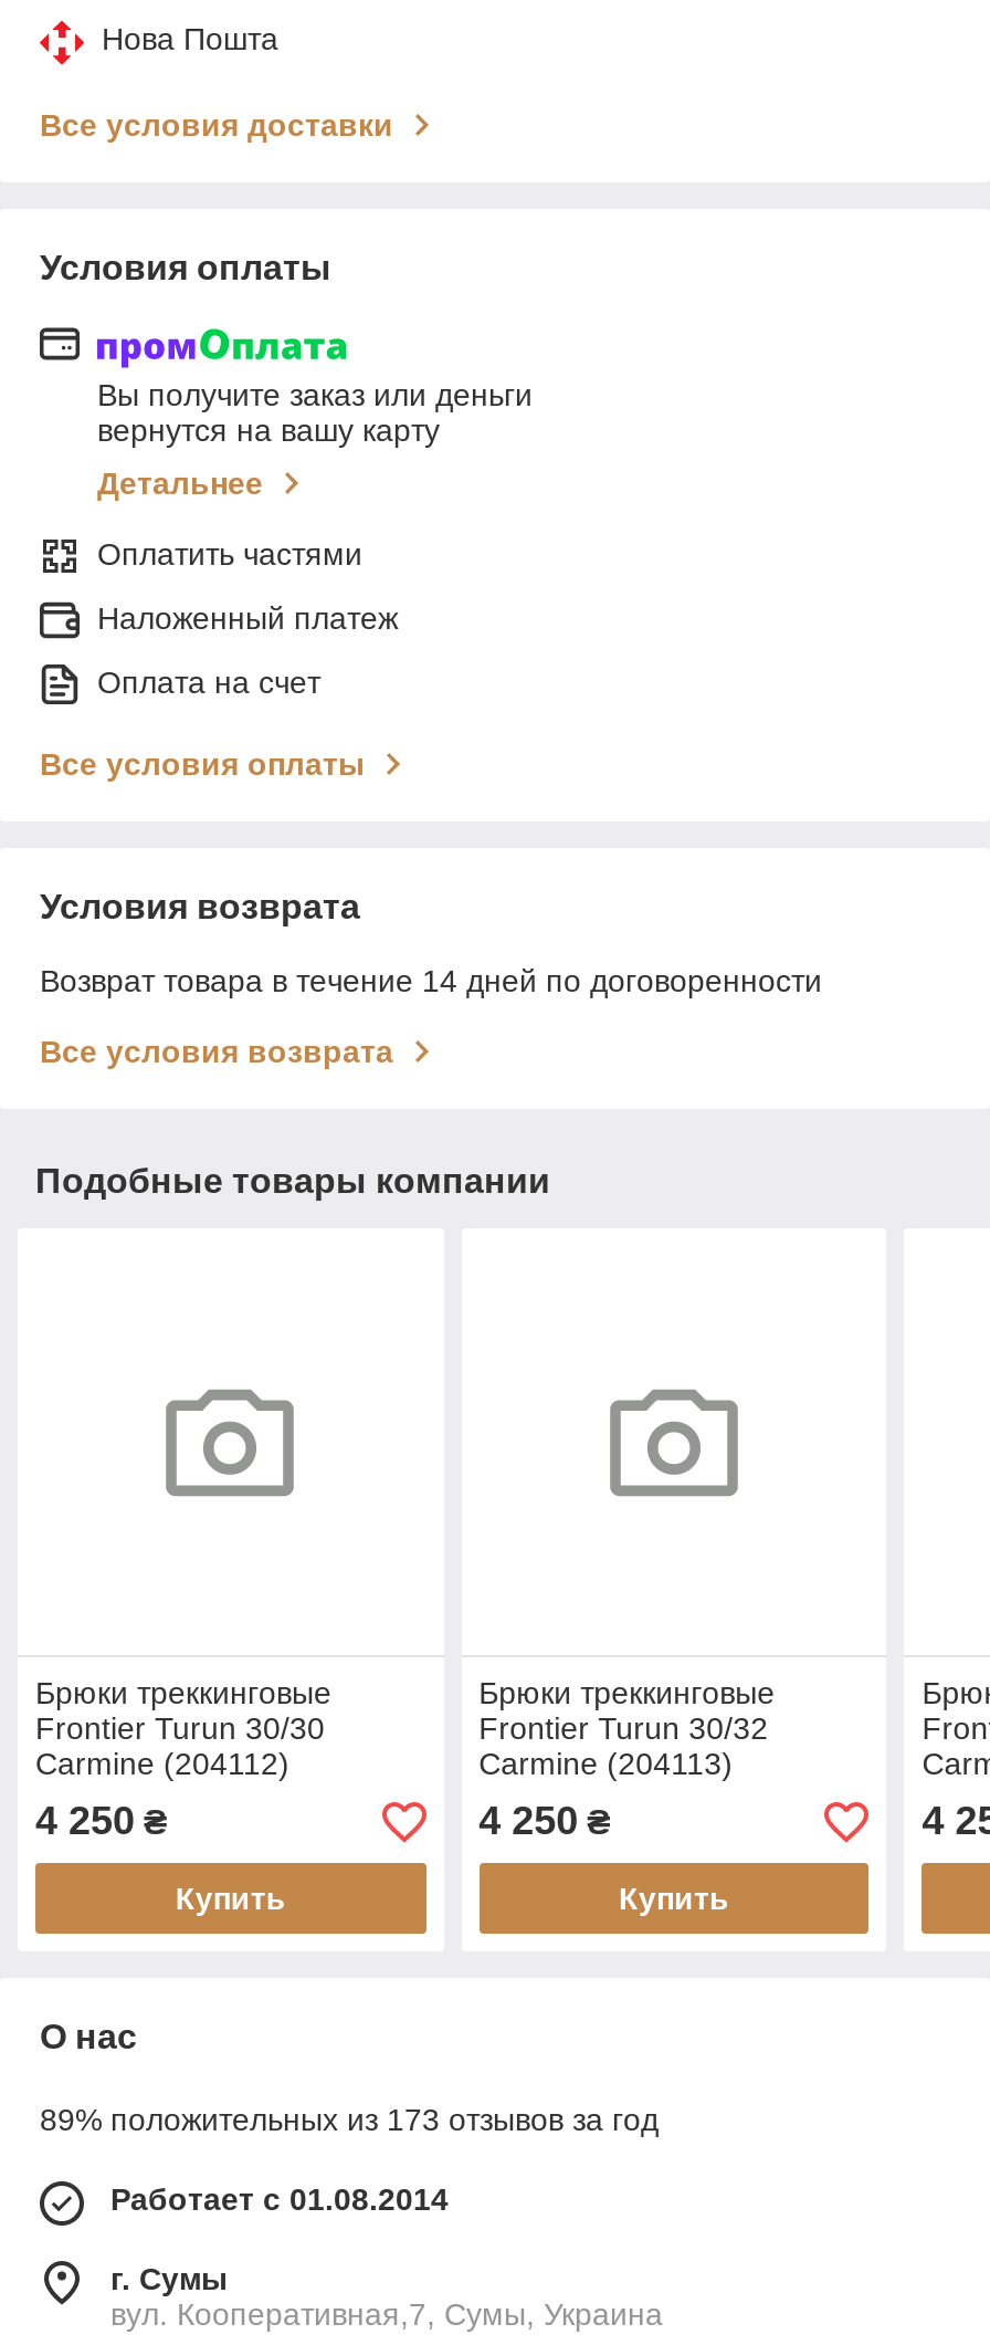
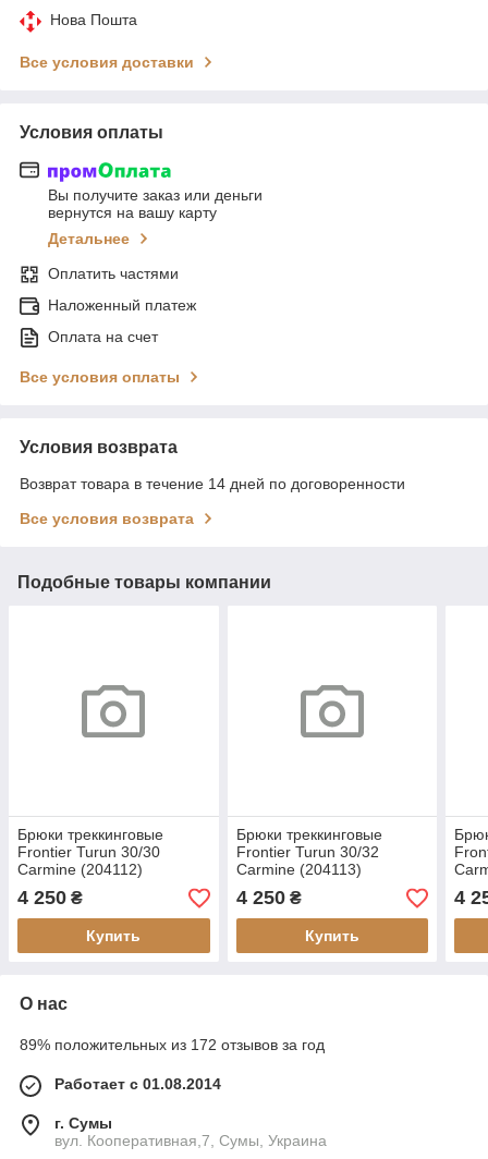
- 89% положительных из 173 отзывов за год
+ 89% положительных из 172 отзывов за год
